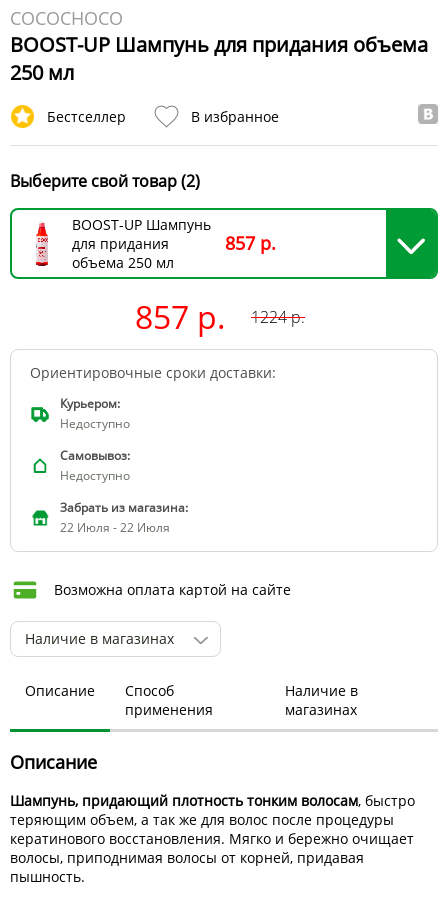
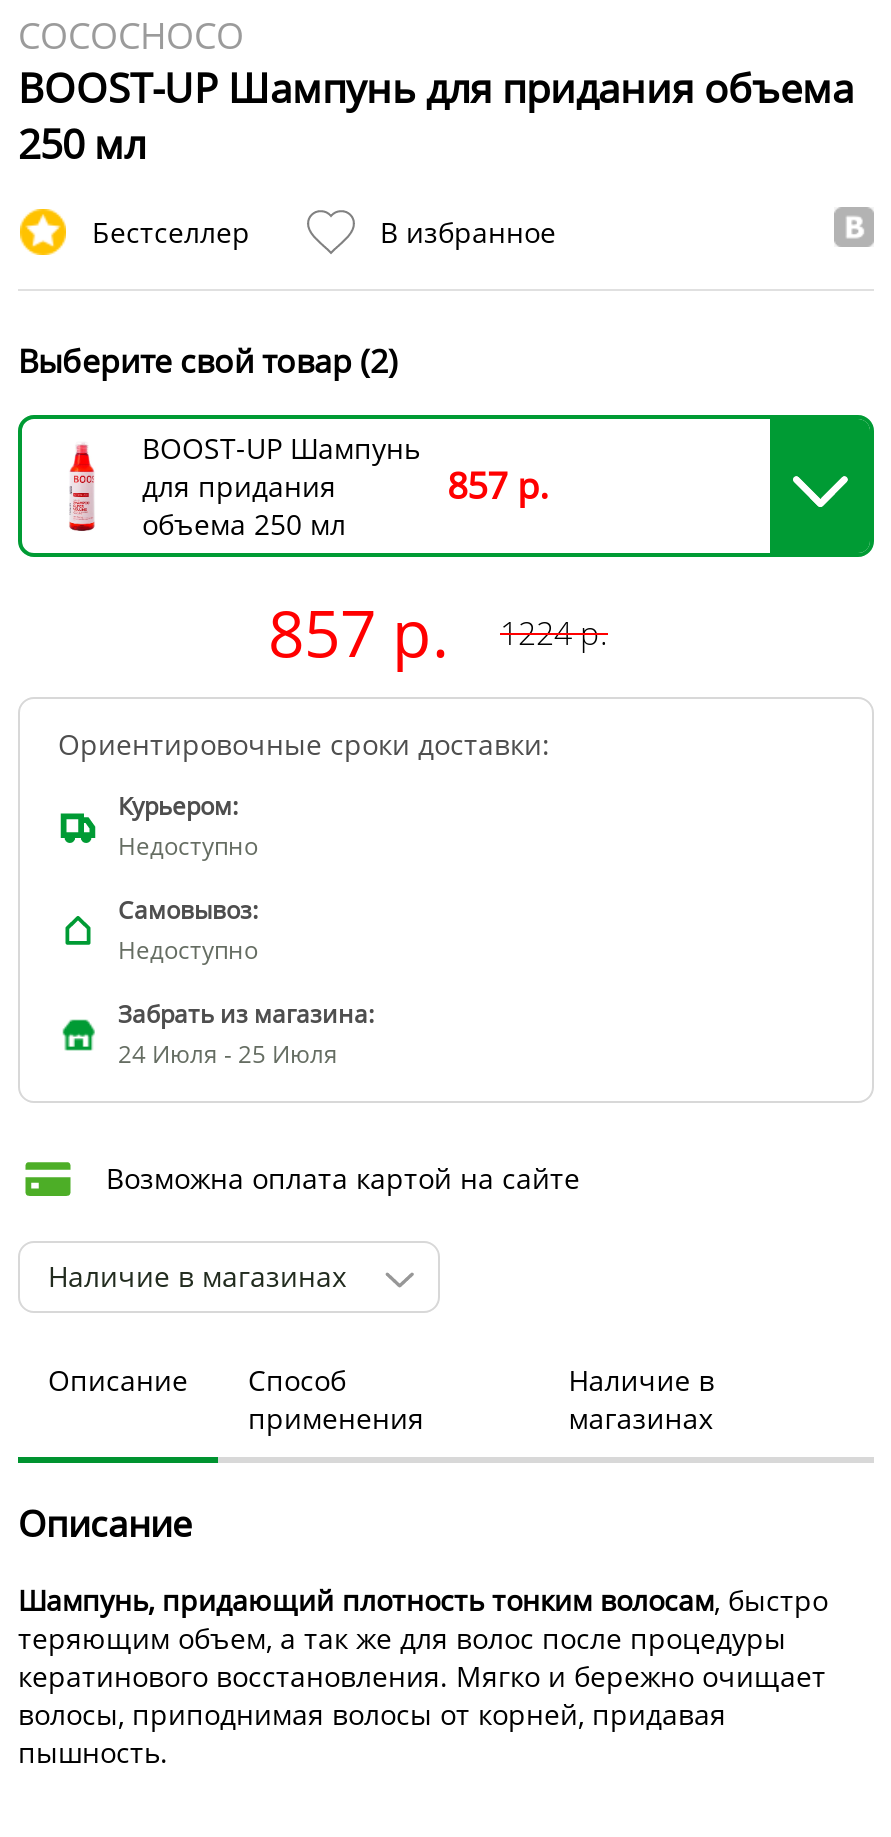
- 22 Июля - 22 Июля
+ 24 Июля - 25 Июля
